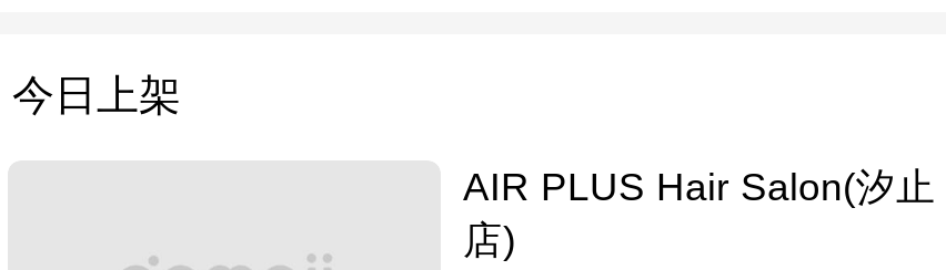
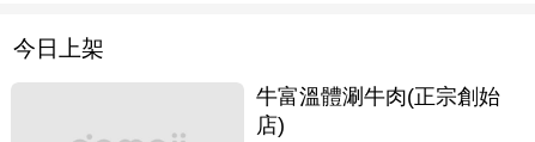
- AIR PLUS Hair Salon(汐止
+ 牛富溫體涮牛肉(正宗創始
